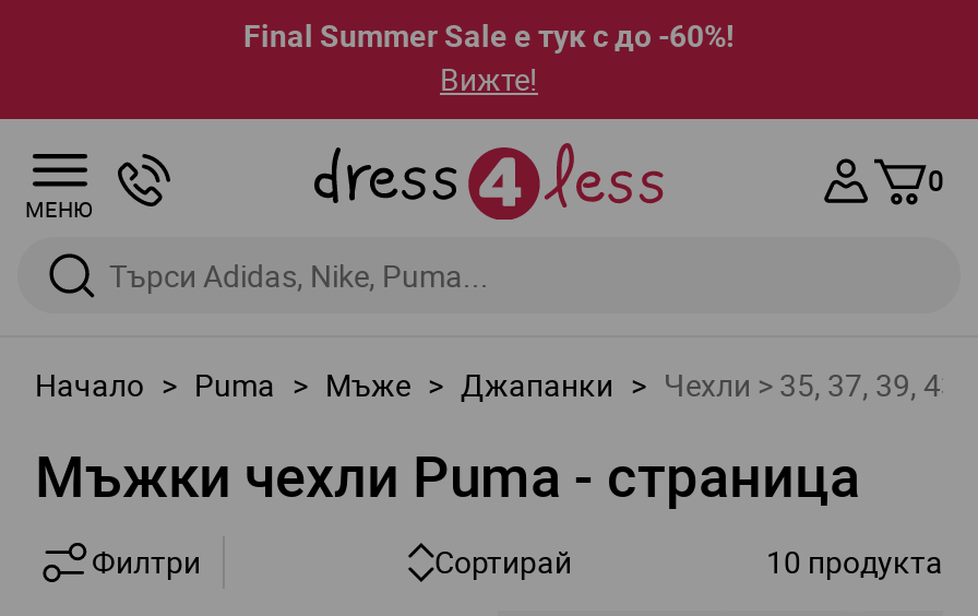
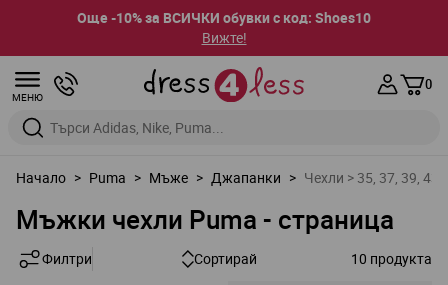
- Final Summer Sale е тук с до -60%!
+ Още -10% за ВСИЧКИ обувки с код: Shoes10
